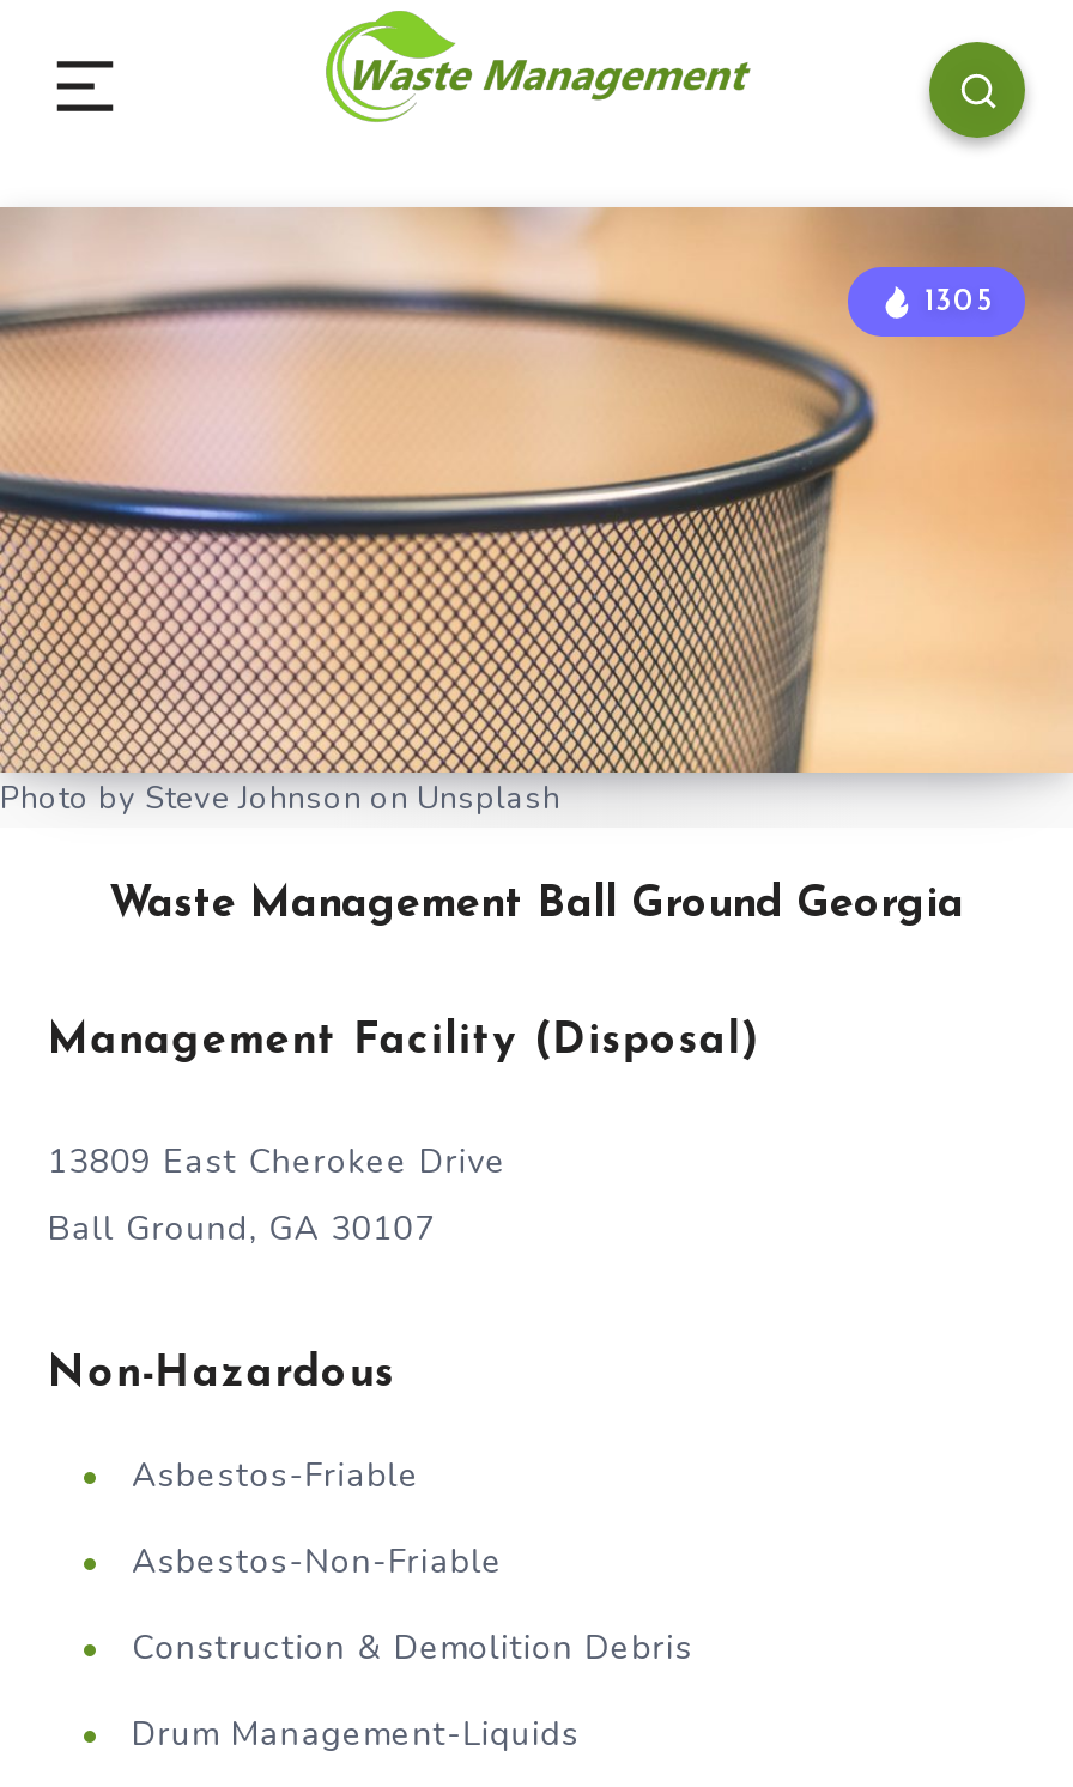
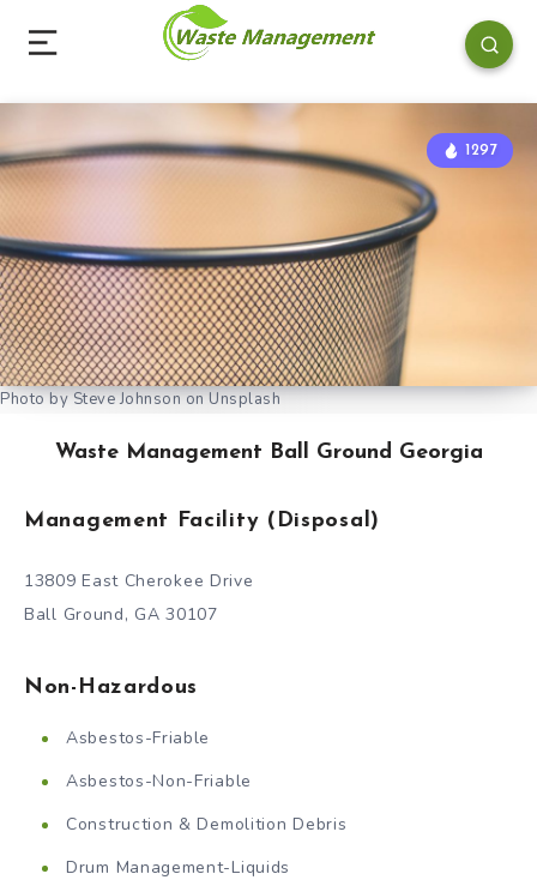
- 1305
+ 1297
